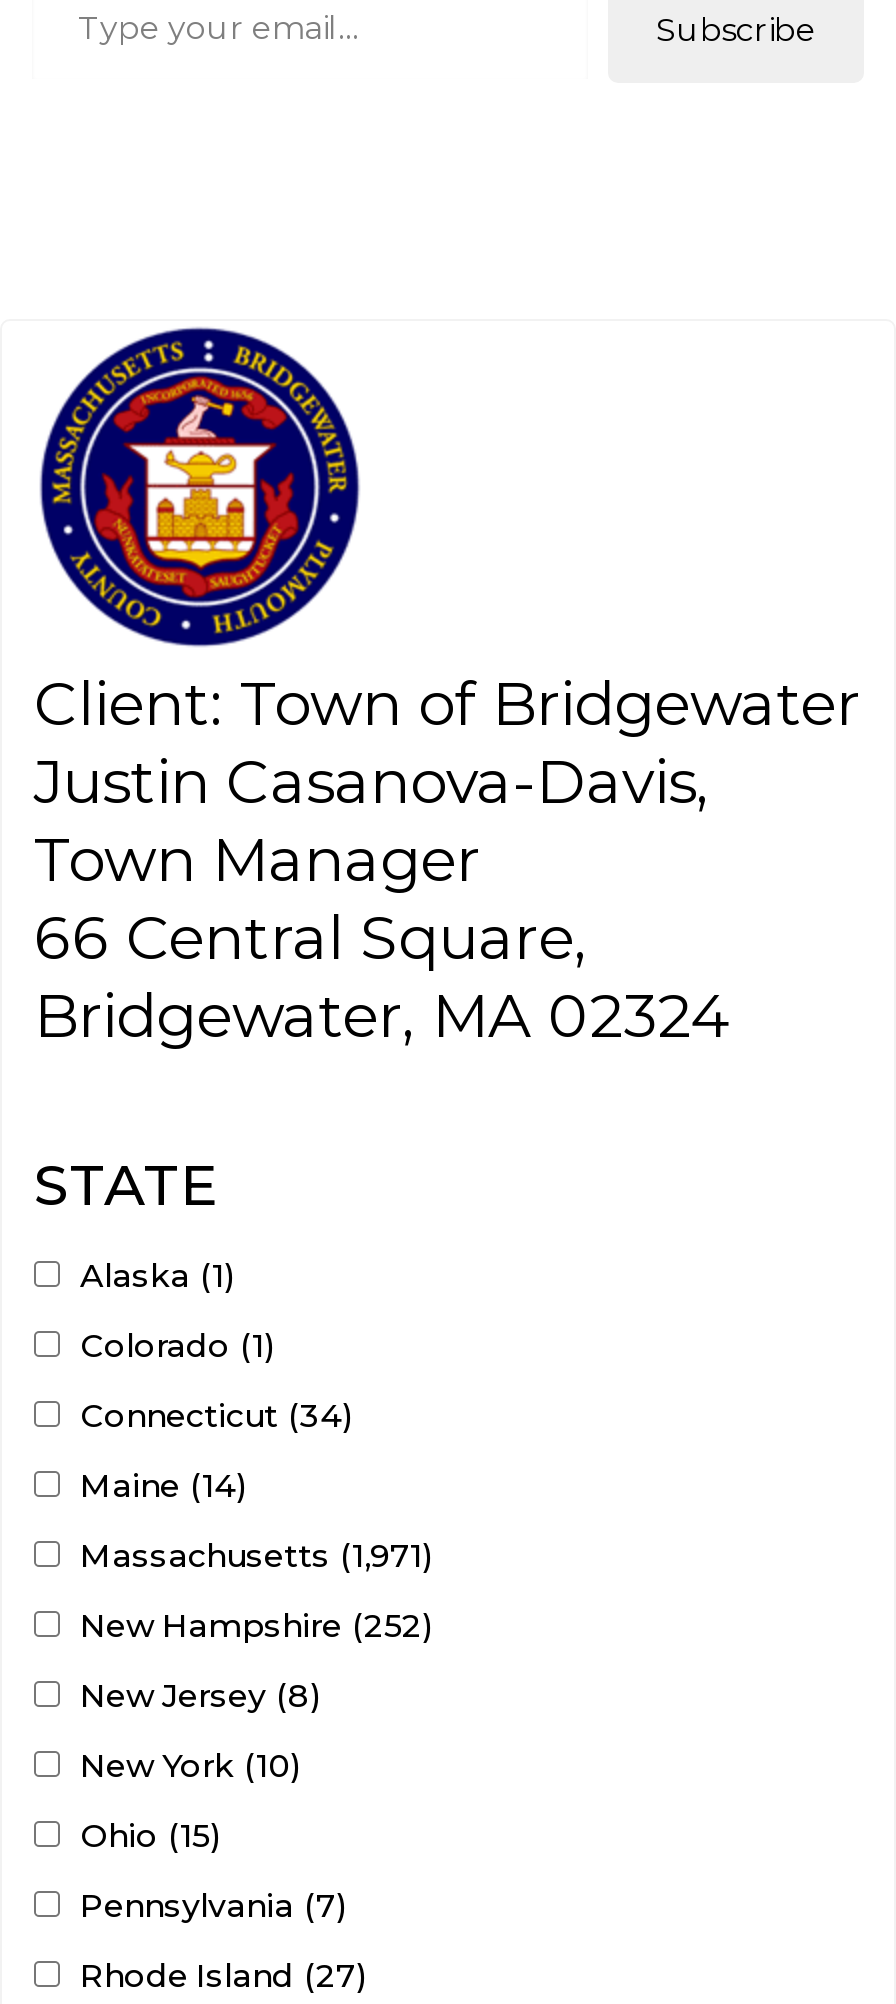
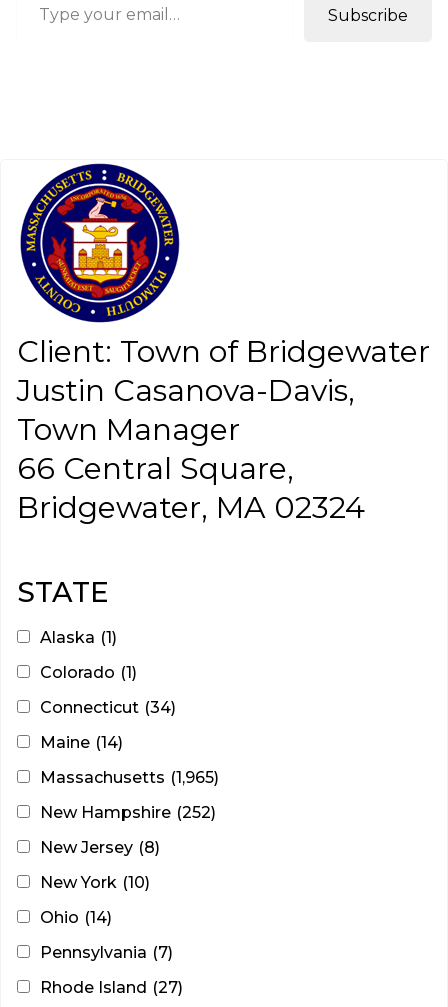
- Massachusetts (1,971)
+ Massachusetts (1,965)

- Ohio (15)
+ Ohio (14)
